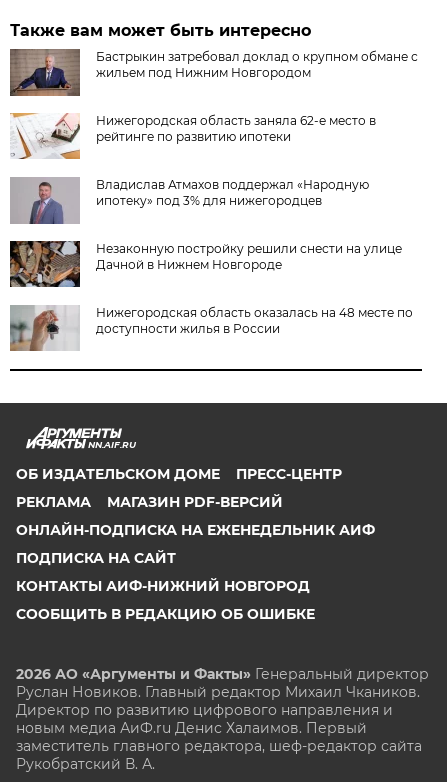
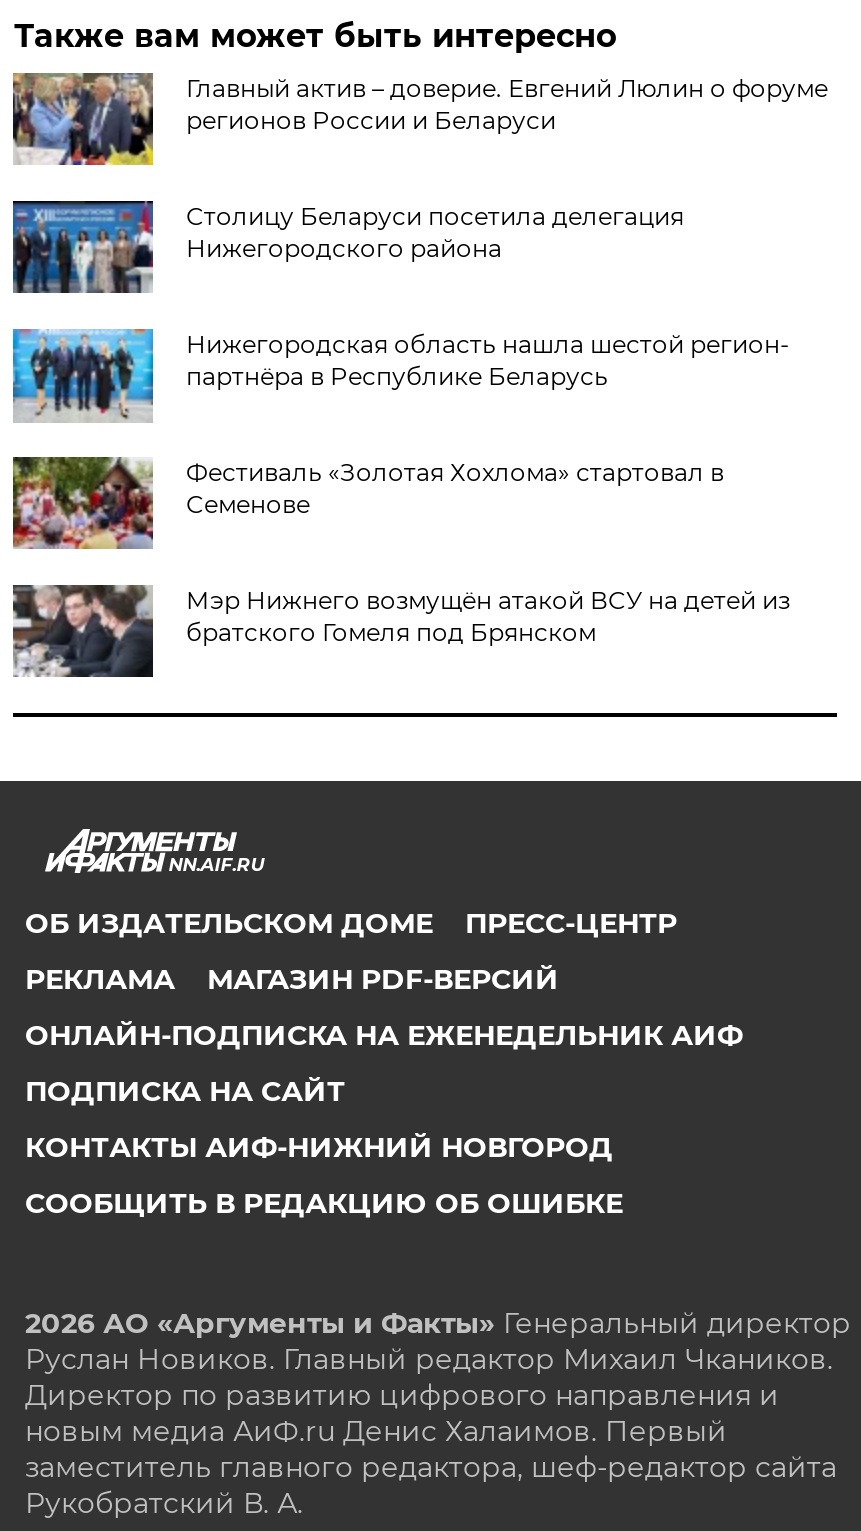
- [image]
- Бастрыкин затребовал доклад о крупном обмане с
- жильем под Нижним Новгородом
+ [image]
+ Главный актив – доверие. Евгений Люлин о форуме
+ регионов России и Беларуси

- [image]
- Нижегородская область заняла 62-е место в
- рейтинге по развитию ипотеки
+ [image]
+ Столицу Беларуси посетила делегация
+ Нижегородского района

- [image]
- Владислав Атмахов поддержал «Народную
- ипотеку» под 3% для нижегородцев
+ [image]
+ Нижегородская область нашла шестой регион-
+ партнёра в Республике Беларусь

- [image]
- Незаконную постройку решили снести на улице
- Дачной в Нижнем Новгороде
+ [image]
+ Фестиваль «Золотая Хохлома» стартовал в
+ Семенове

- [image]
- Нижегородская область оказалась на 48 месте по
- доступности жилья в России
+ [image]
+ Мэр Нижнего возмущён атакой ВСУ на детей из
+ братского Гомеля под Брянском
